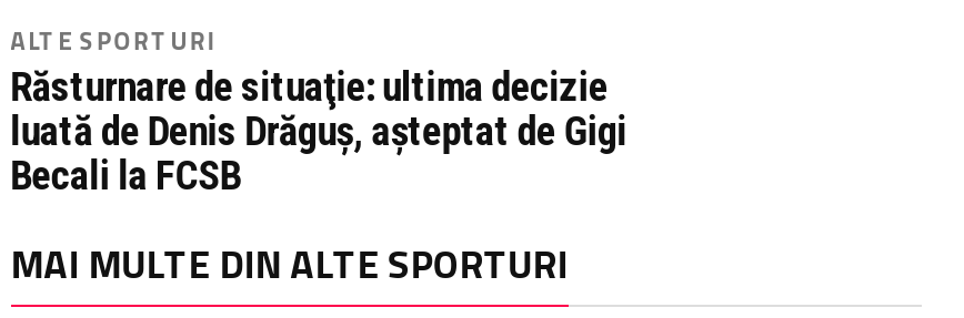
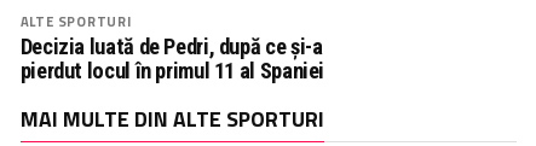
- Răsturnare de situaţie: ultima decizie
- luată de Denis Drăguş, aşteptat de Gigi
- Becali la FCSB
+ Decizia luată de Pedri, după ce și-a
+ pierdut locul în primul 11 al Spaniei
